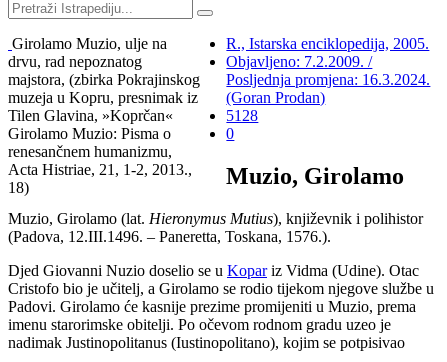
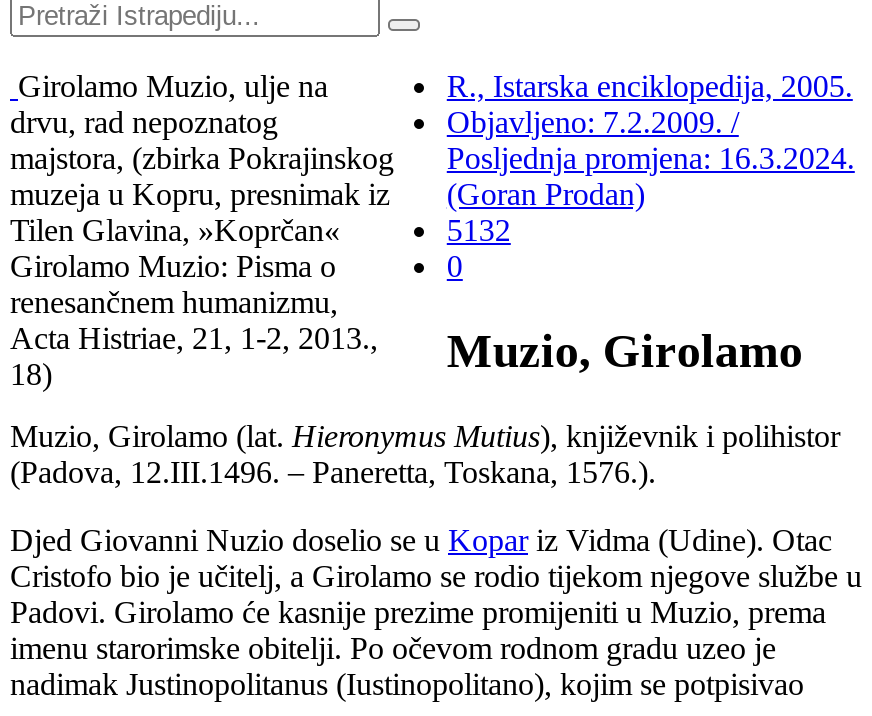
- 5128
+ 5132
